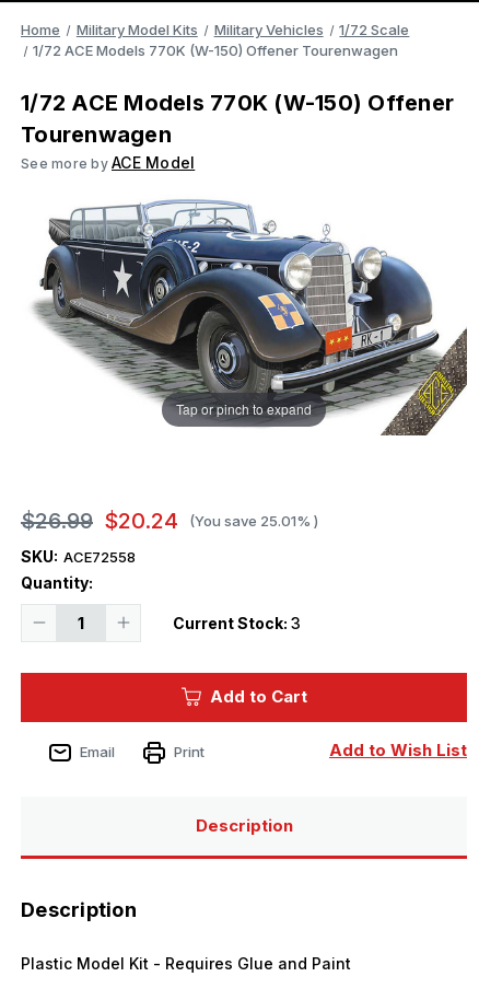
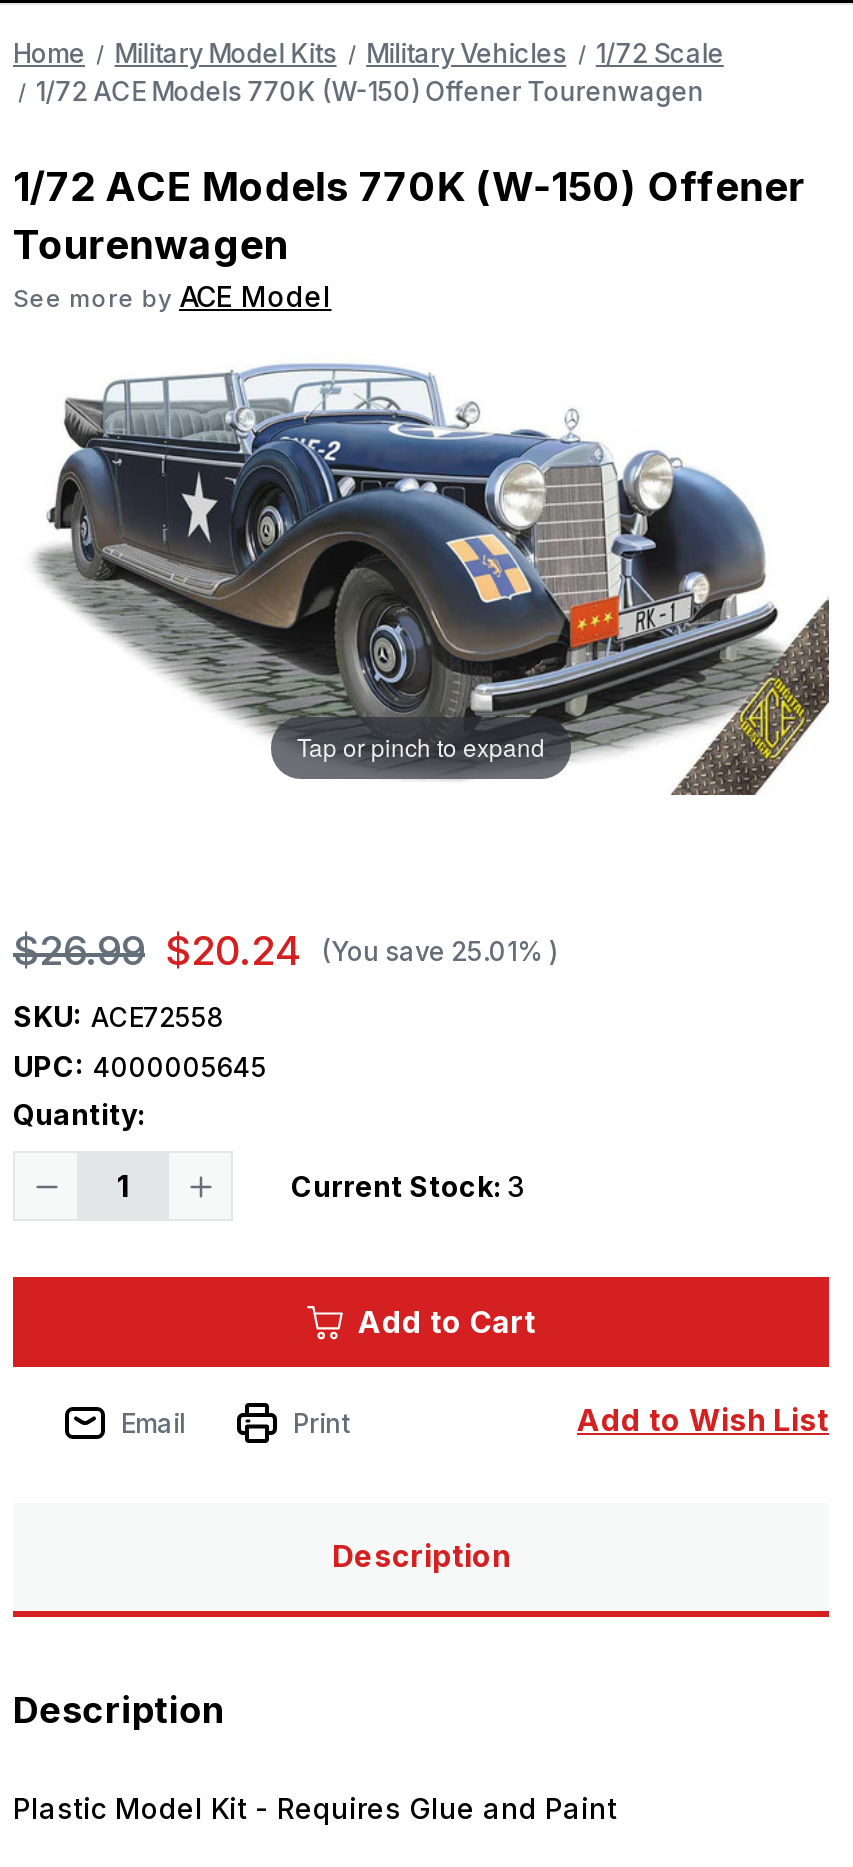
+ UPC: 4000005645
